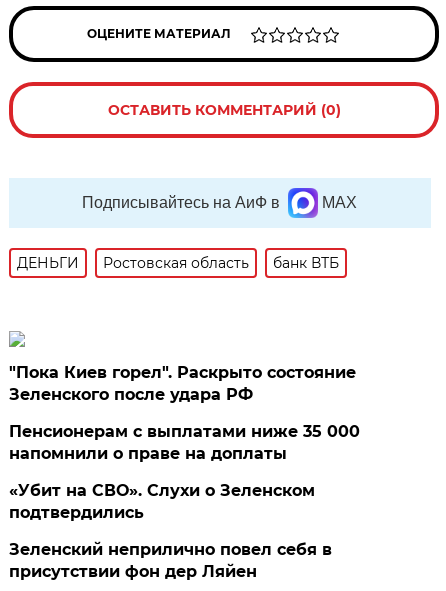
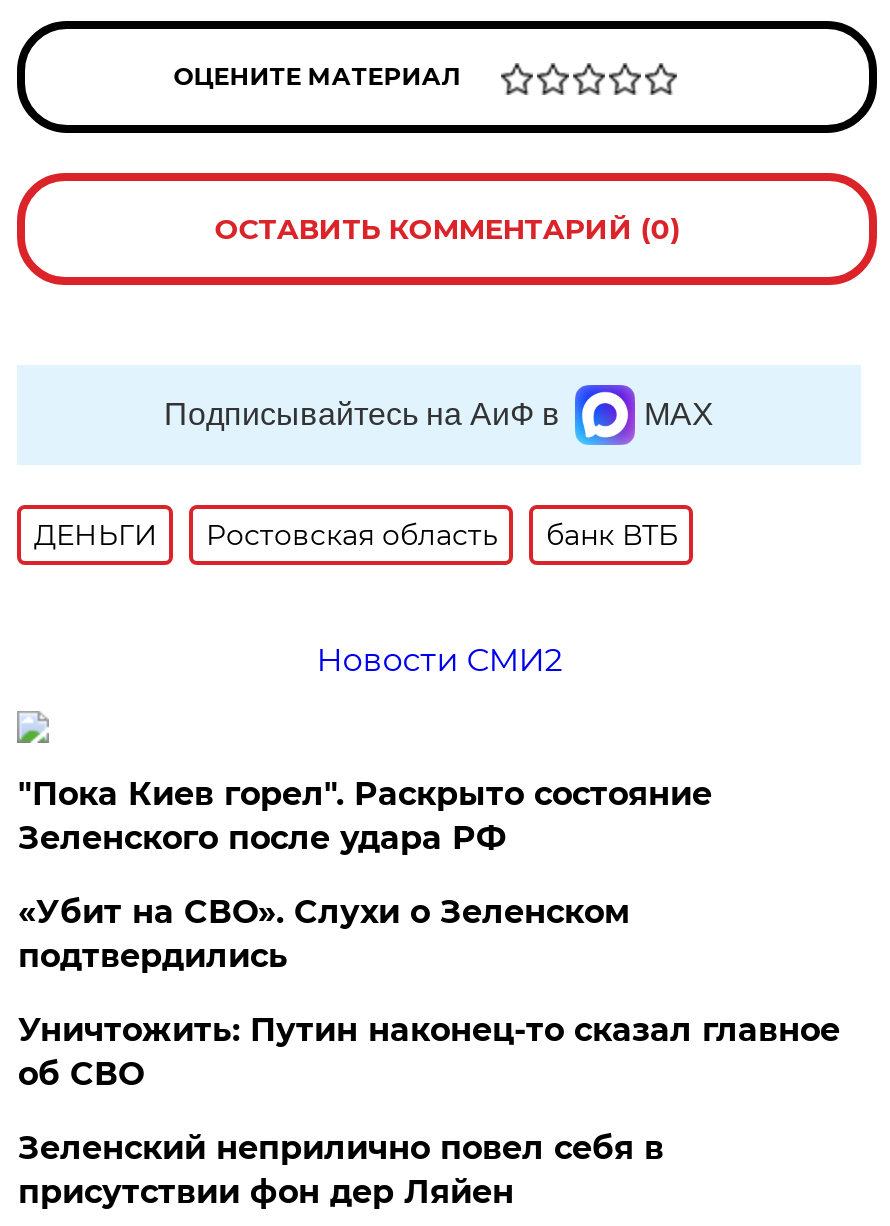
+ Новости СМИ2

- Пенсионерам с выплатами ниже 35 000
- напомнили о праве на доплаты

moved up: «Убит на СВО». Слухи о Зеленском | подтвердились

+ Уничтожить: Путин наконец-то сказал главное
+ об СВО
